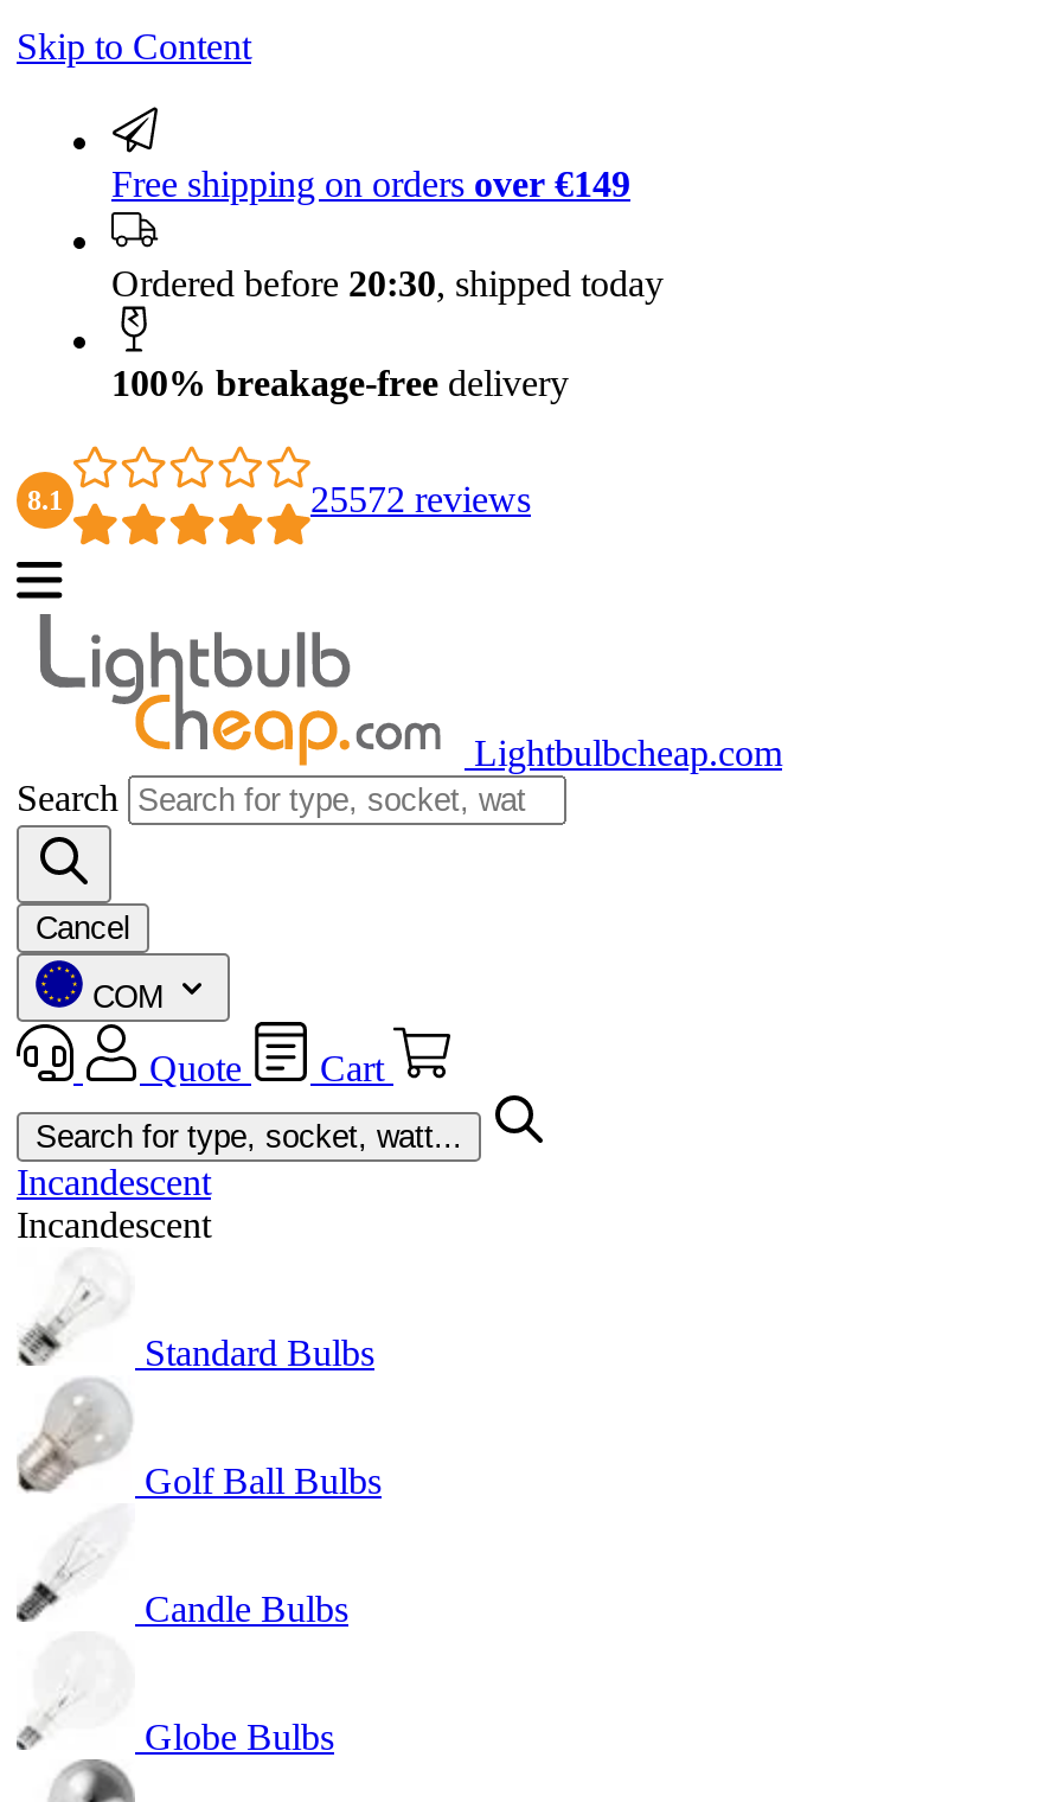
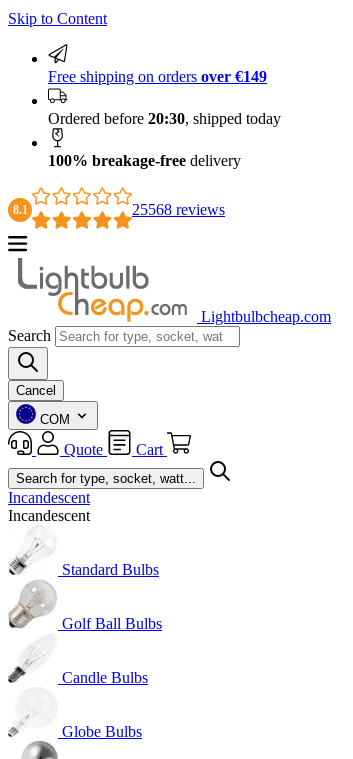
- 25572 reviews
+ 25568 reviews
